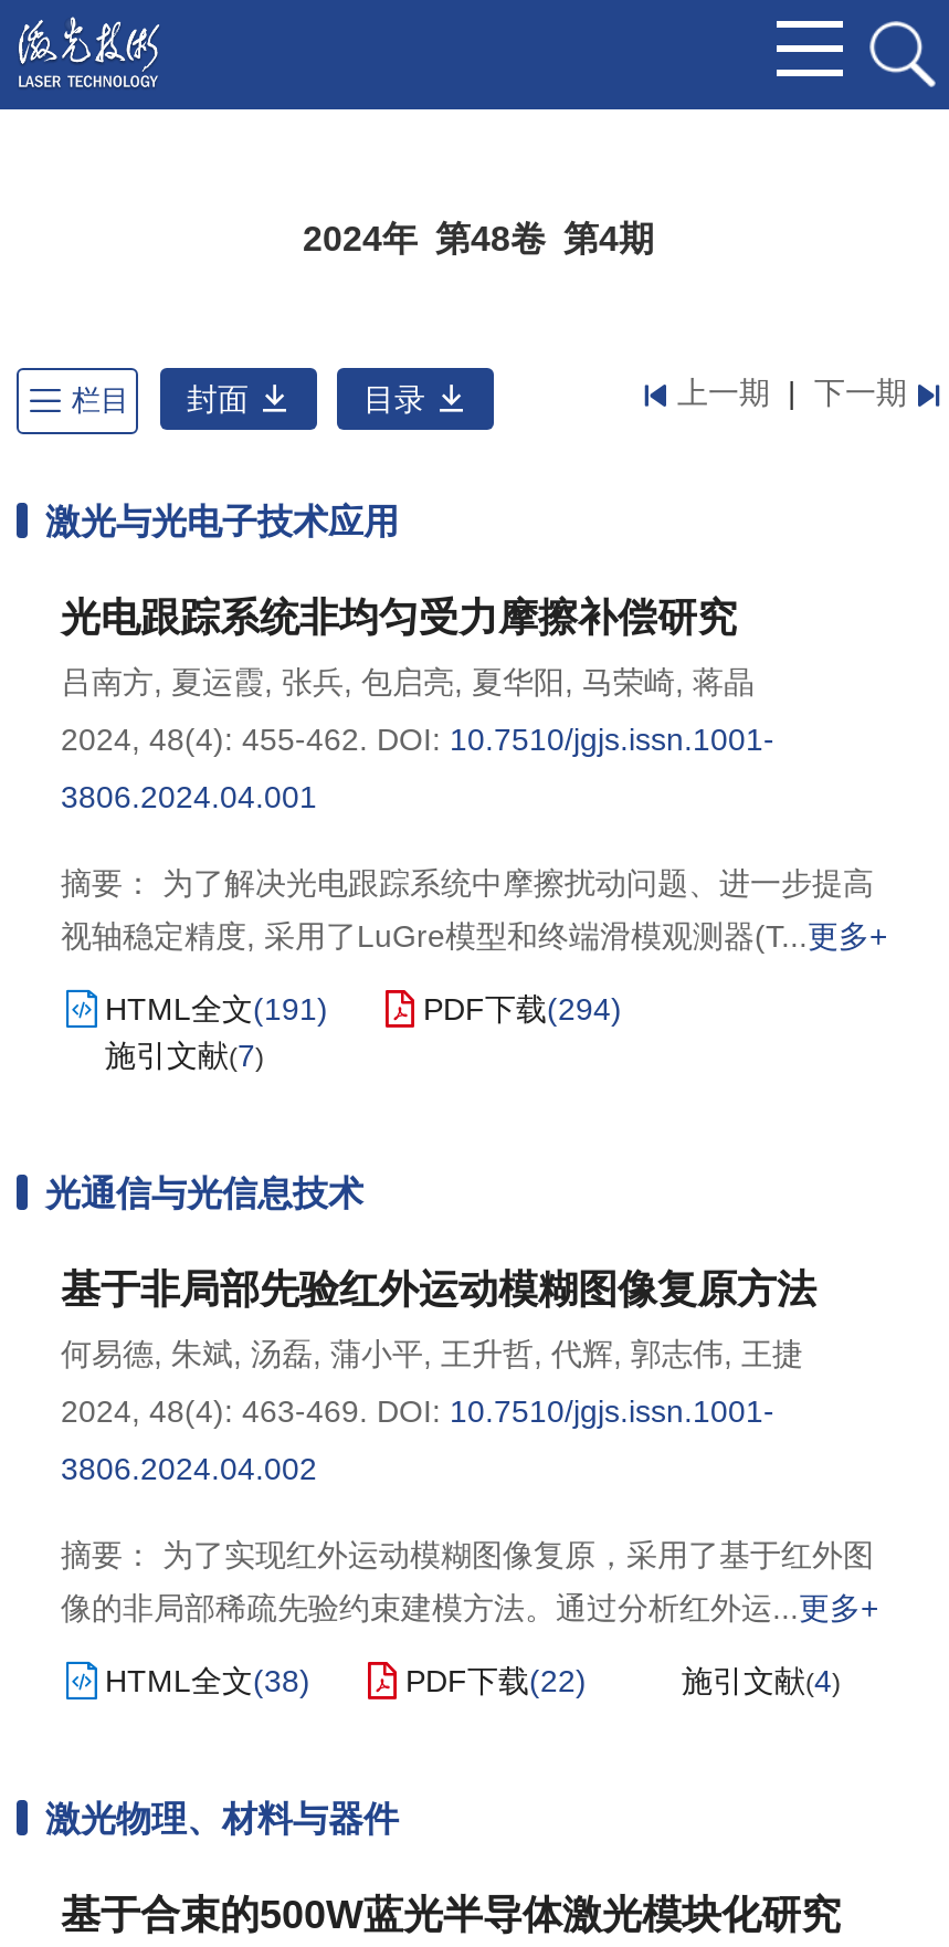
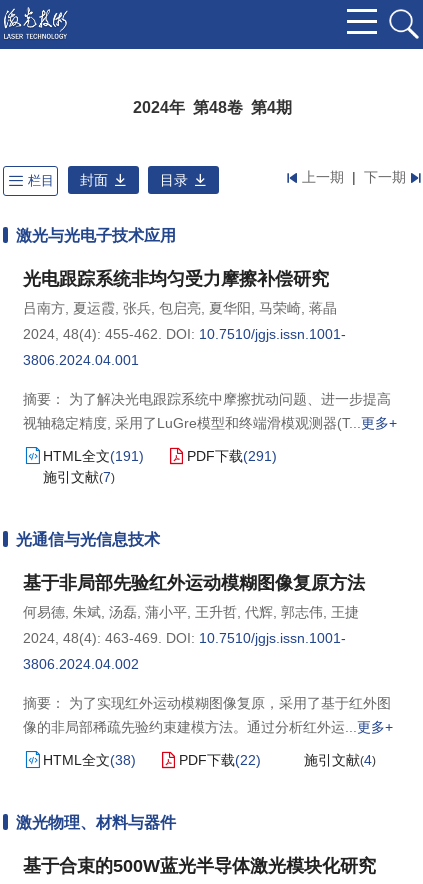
- PDF下载(294)
+ PDF下载(291)
